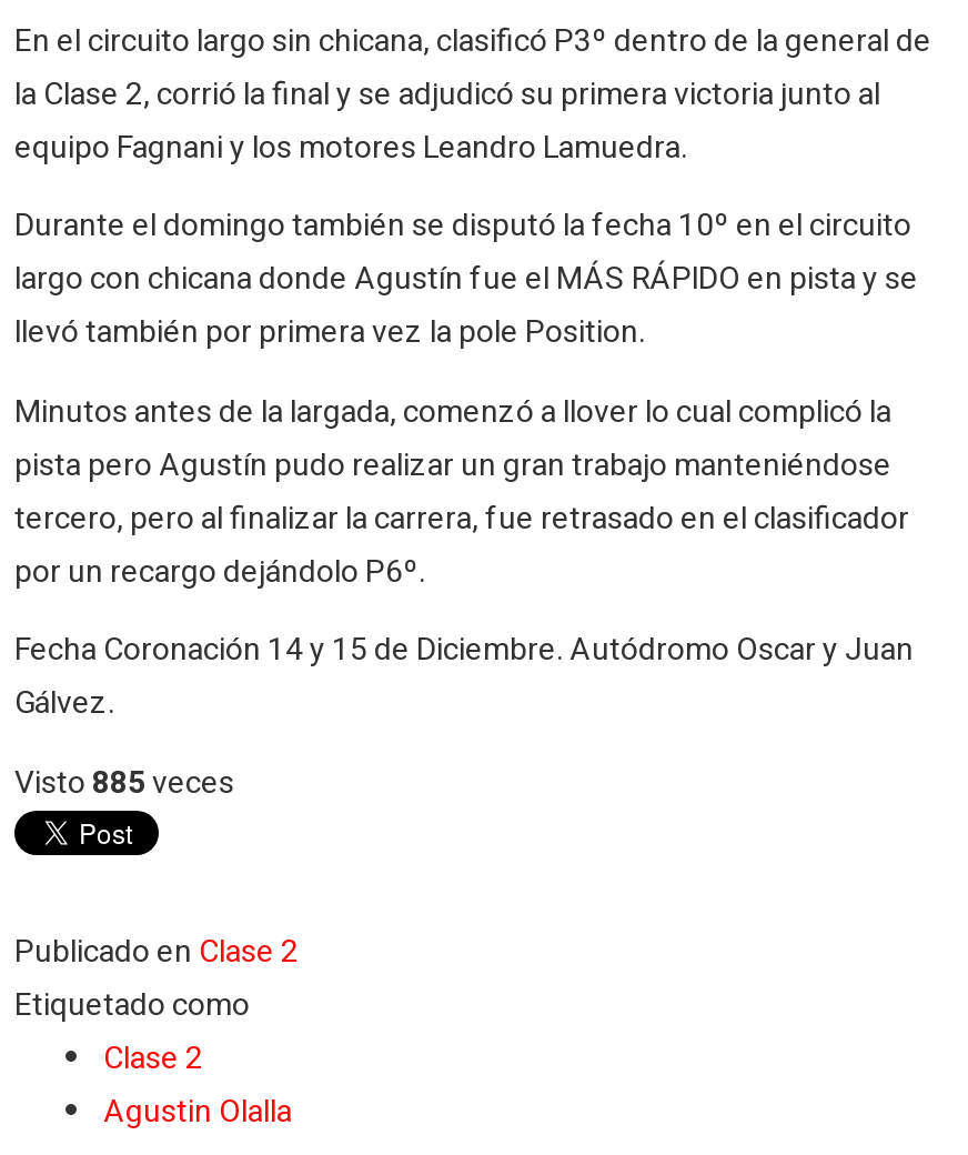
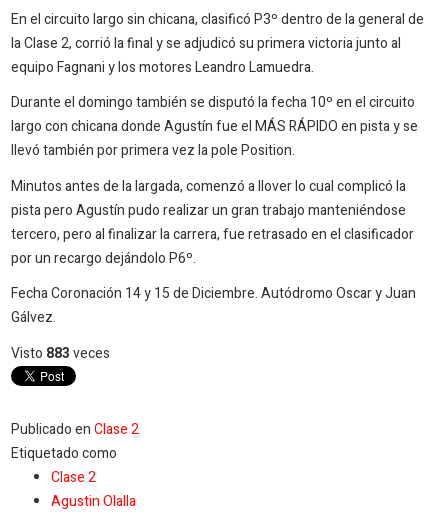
- Visto 885veces
+ Visto 883veces
